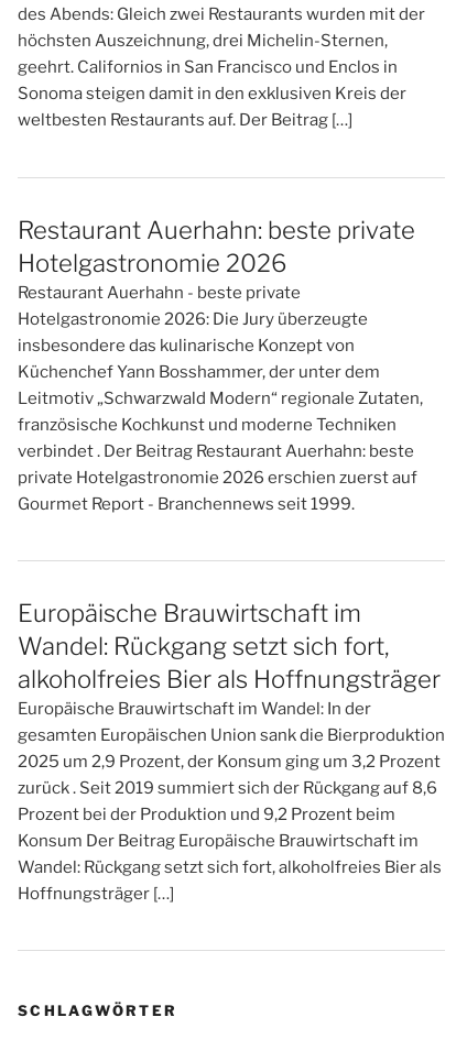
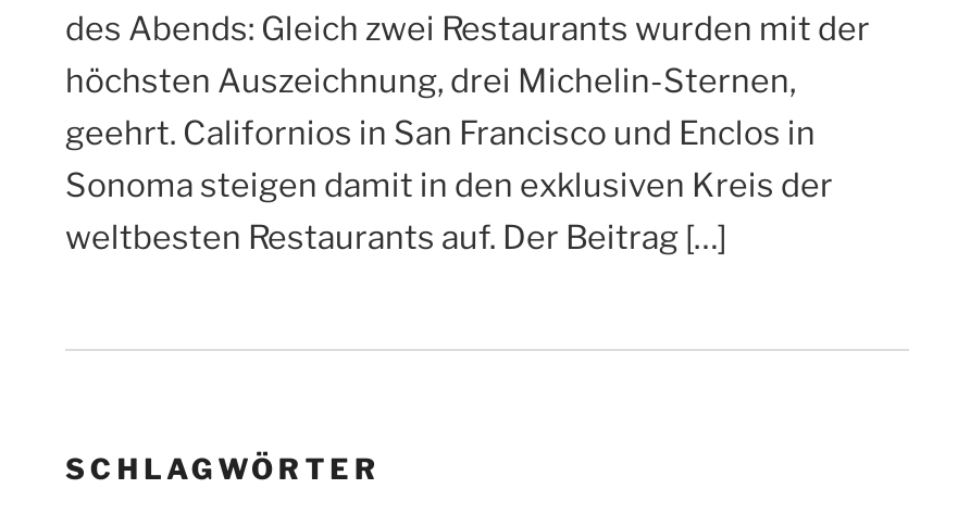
- Restaurant Auerhahn: beste private
- Hotelgastronomie 2026
- Restaurant Auerhahn - beste private
- Hotelgastronomie 2026: Die Jury überzeugte
- insbesondere das kulinarische Konzept von
- Küchenchef Yann Bosshammer, der unter dem
- Leitmotiv „Schwarzwald Modern“ regionale Zutaten,
- französische Kochkunst und moderne Techniken
- verbindet . Der Beitrag Restaurant Auerhahn: beste
- private Hotelgastronomie 2026 erschien zuerst auf
- Gourmet Report - Branchennews seit 1999.

- Europäische Brauwirtschaft im
- Wandel: Rückgang setzt sich fort,
- alkoholfreies Bier als Hoffnungsträger
- Europäische Brauwirtschaft im Wandel: In der
- gesamten Europäischen Union sank die Bierproduktion
- 2025 um 2,9 Prozent, der Konsum ging um 3,2 Prozent
- zurück . Seit 2019 summiert sich der Rückgang auf 8,6
- Prozent bei der Produktion und 9,2 Prozent beim
- Konsum Der Beitrag Europäische Brauwirtschaft im
- Wandel: Rückgang setzt sich fort, alkoholfreies Bier als
- Hoffnungsträger […]
